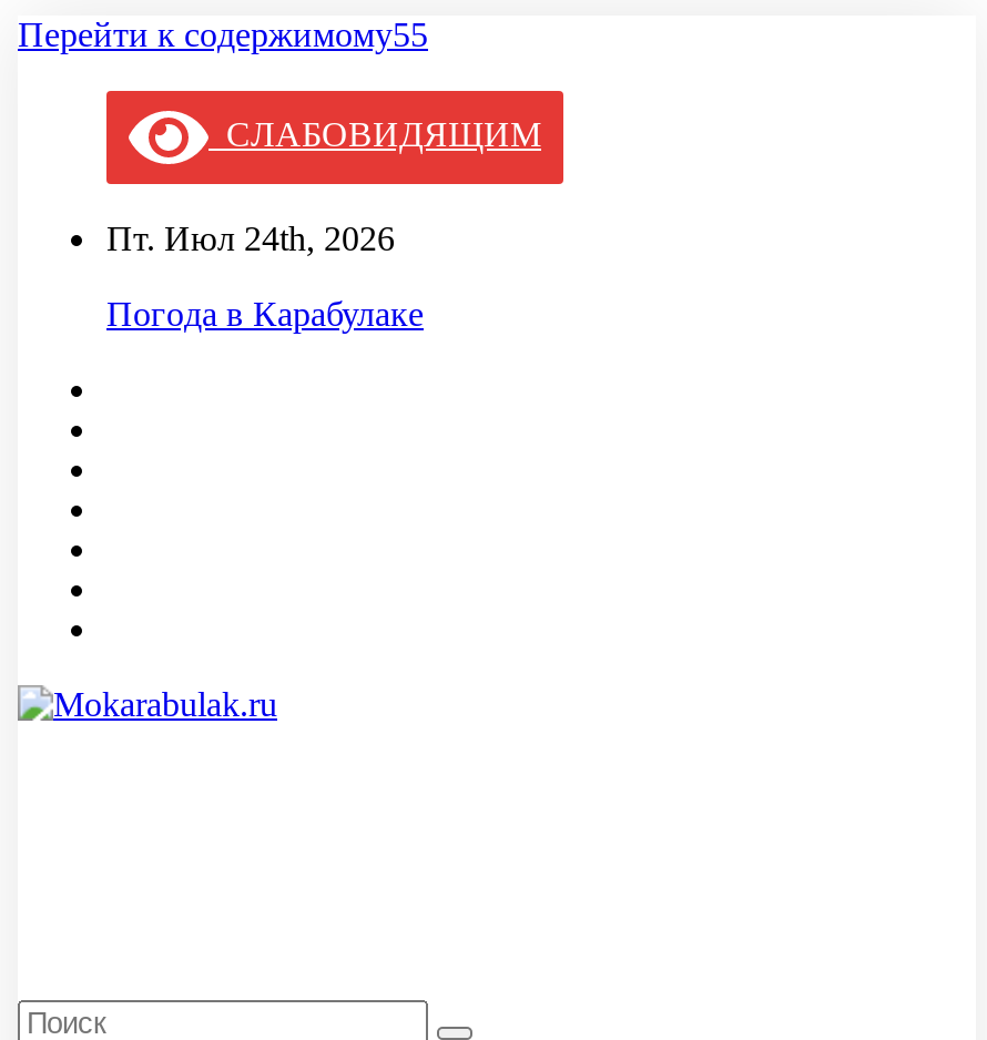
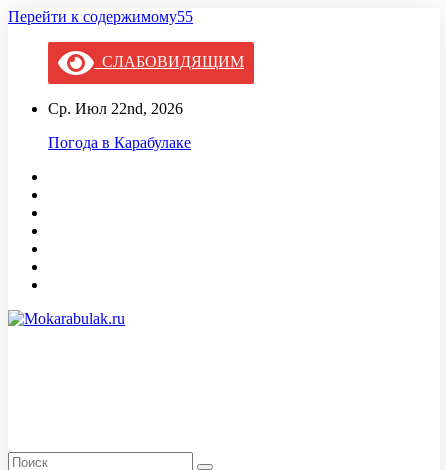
- Пт. Июл 24th, 2026
+ Ср. Июл 22nd, 2026
